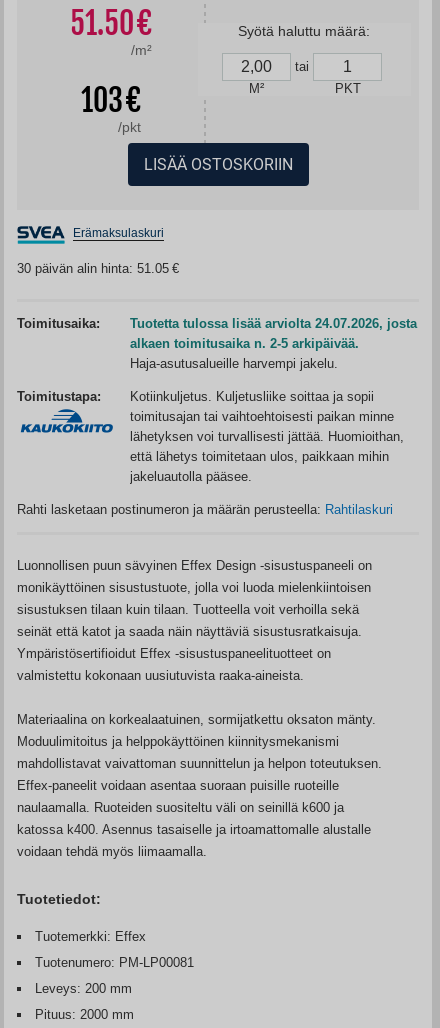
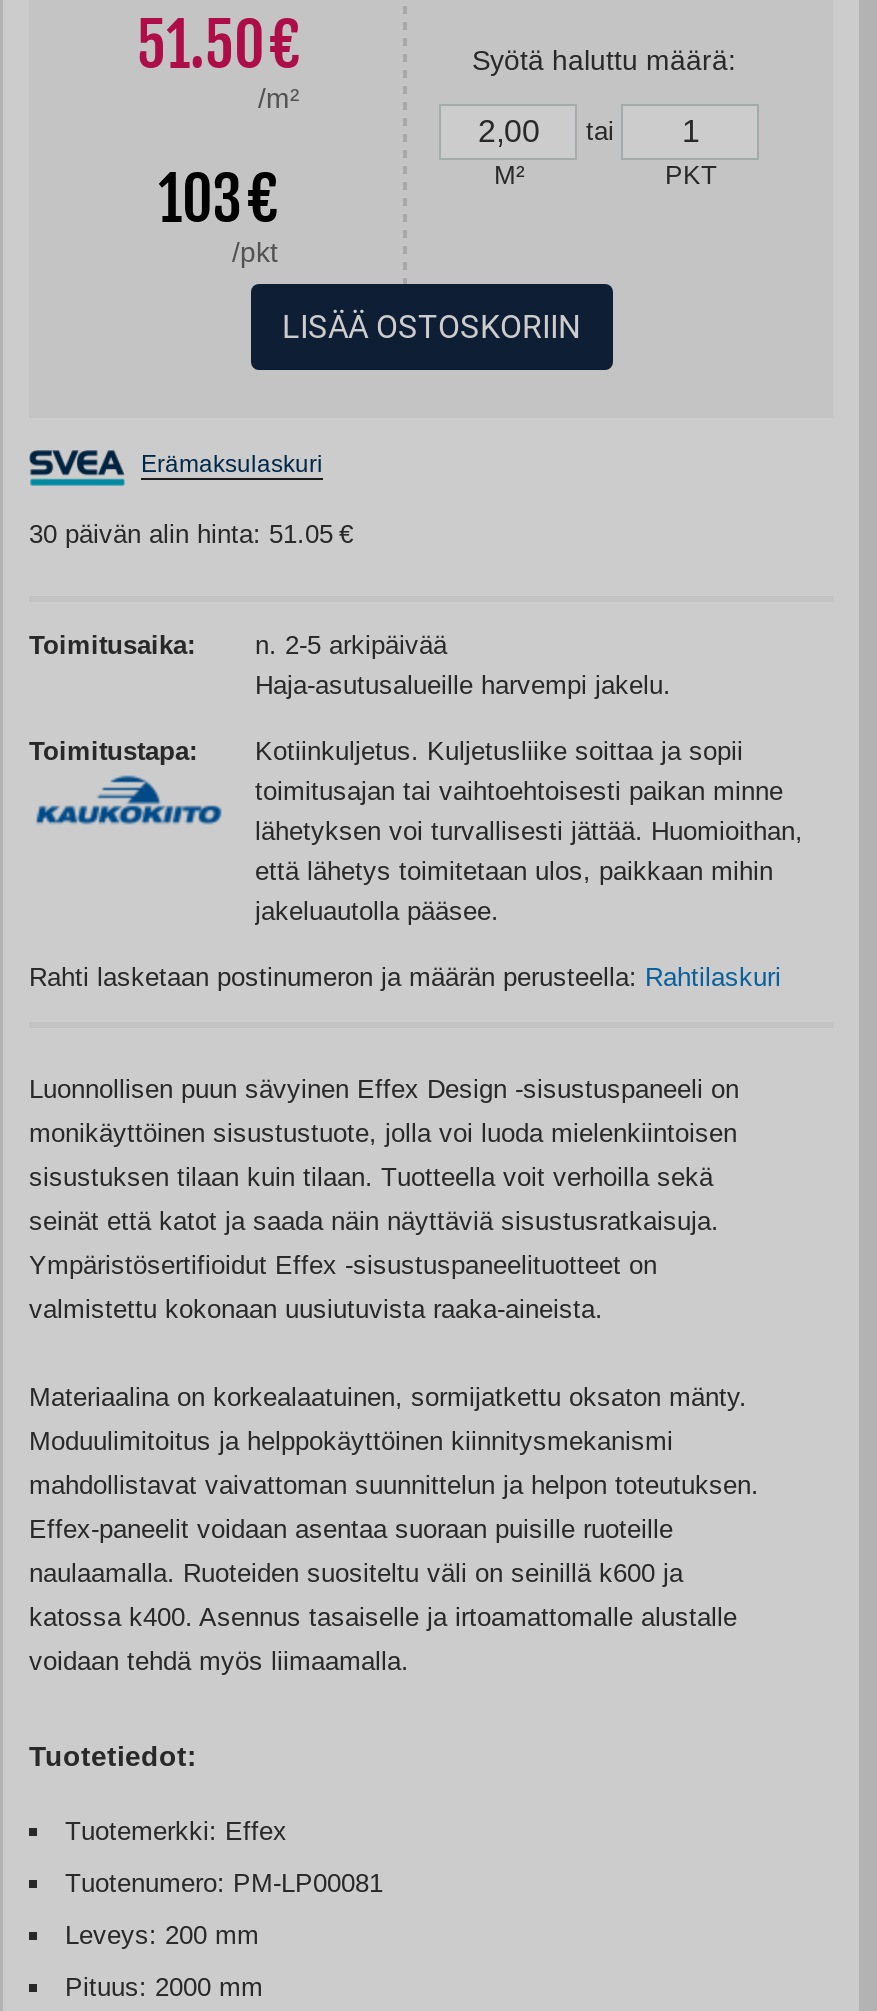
- Tuotetta tulossa lisää arviolta 24.07.2026, josta
- alkaen toimitusaika n. 2-5 arkipäivää.
+ n. 2-5 arkipäivää
